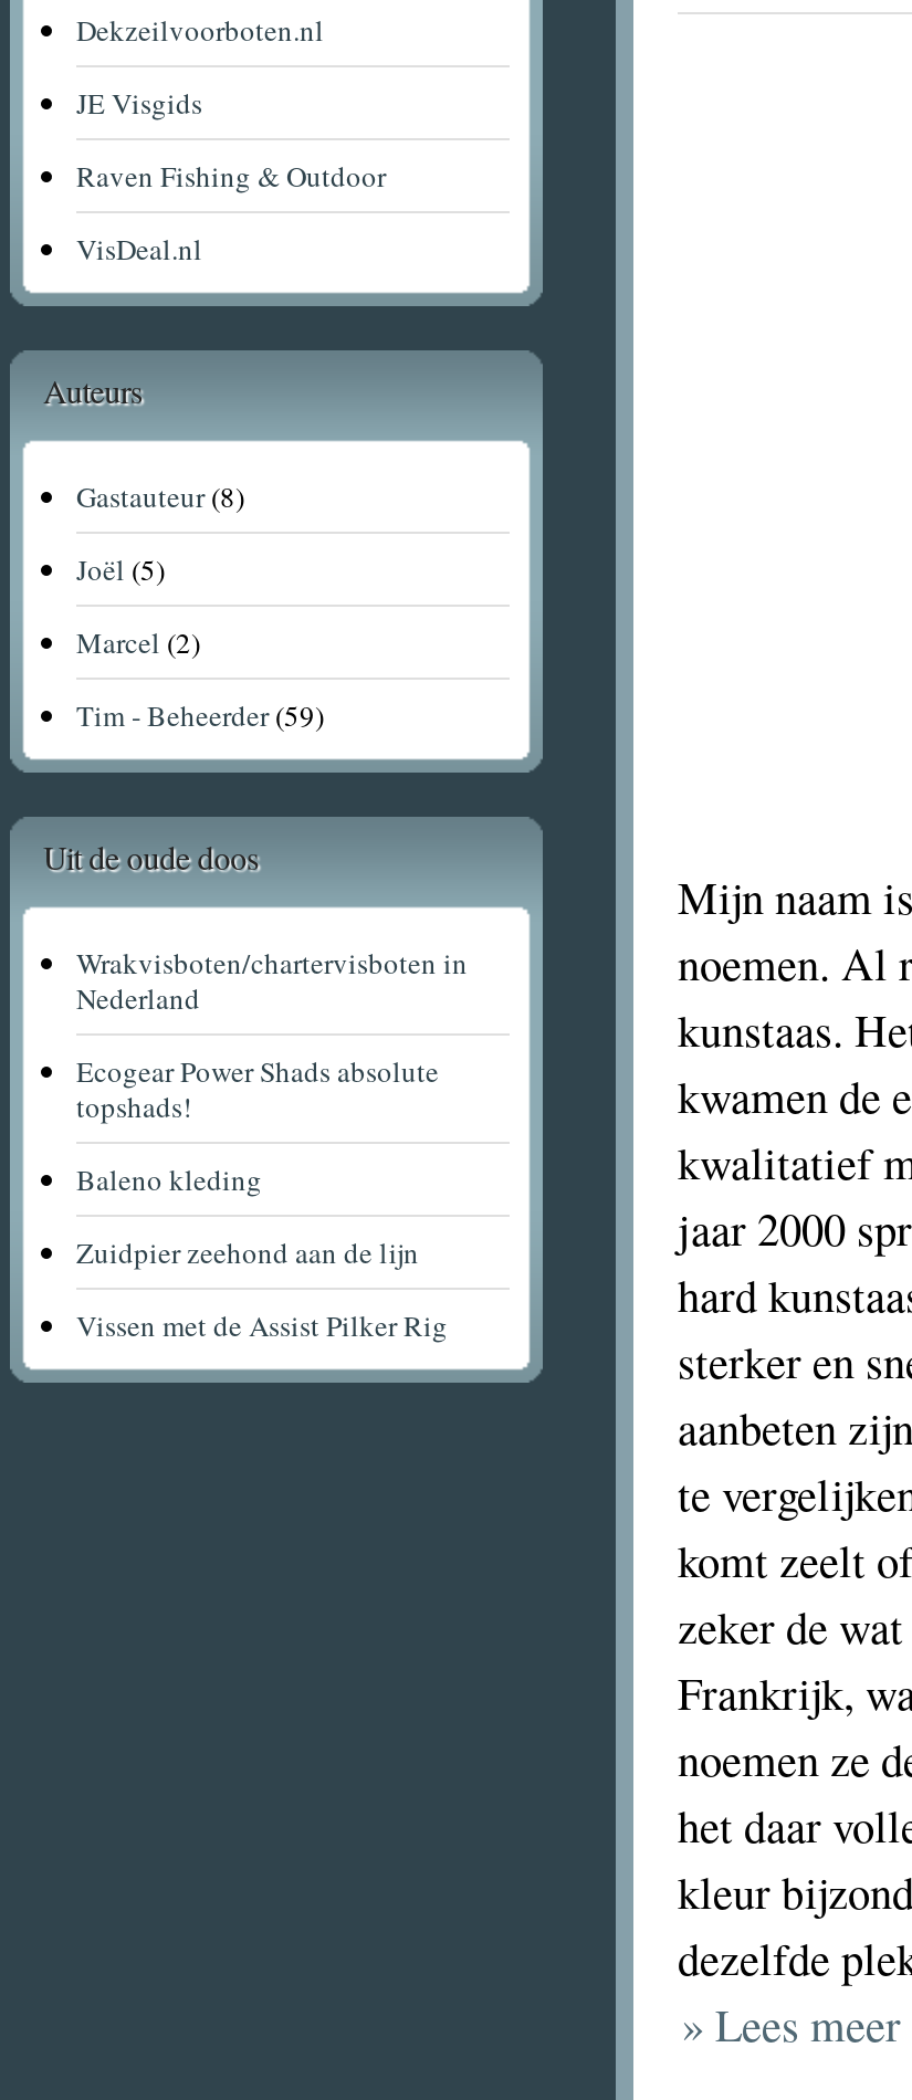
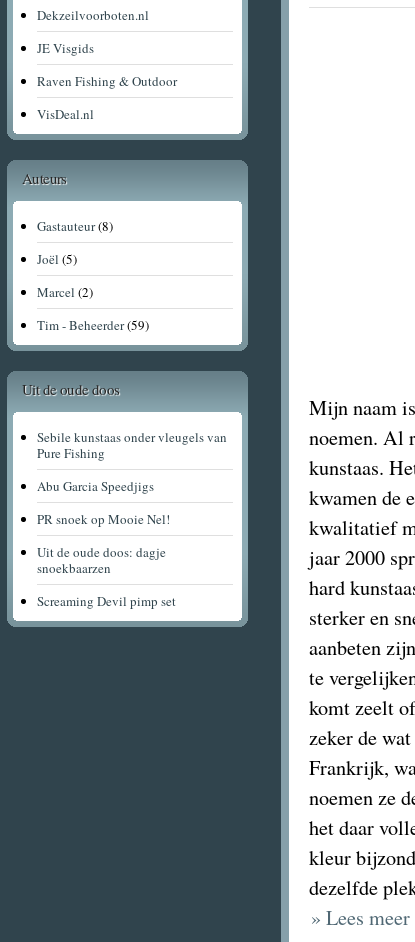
- Wrakvisboten/chartervisboten in
- Nederland
+ Sebile kunstaas onder vleugels van
+ Pure Fishing

- Ecogear Power Shads absolute
- topshads!
+ Abu Garcia Speedjigs

- Baleno kleding
+ PR snoek op Mooie Nel!

- Zuidpier zeehond aan de lijn
+ Uit de oude doos: dagje
+ snoekbaarzen

- Vissen met de Assist Pilker Rig
+ Screaming Devil pimp set
